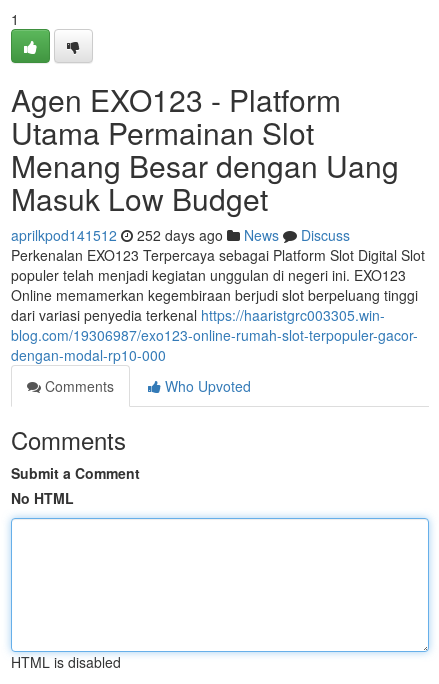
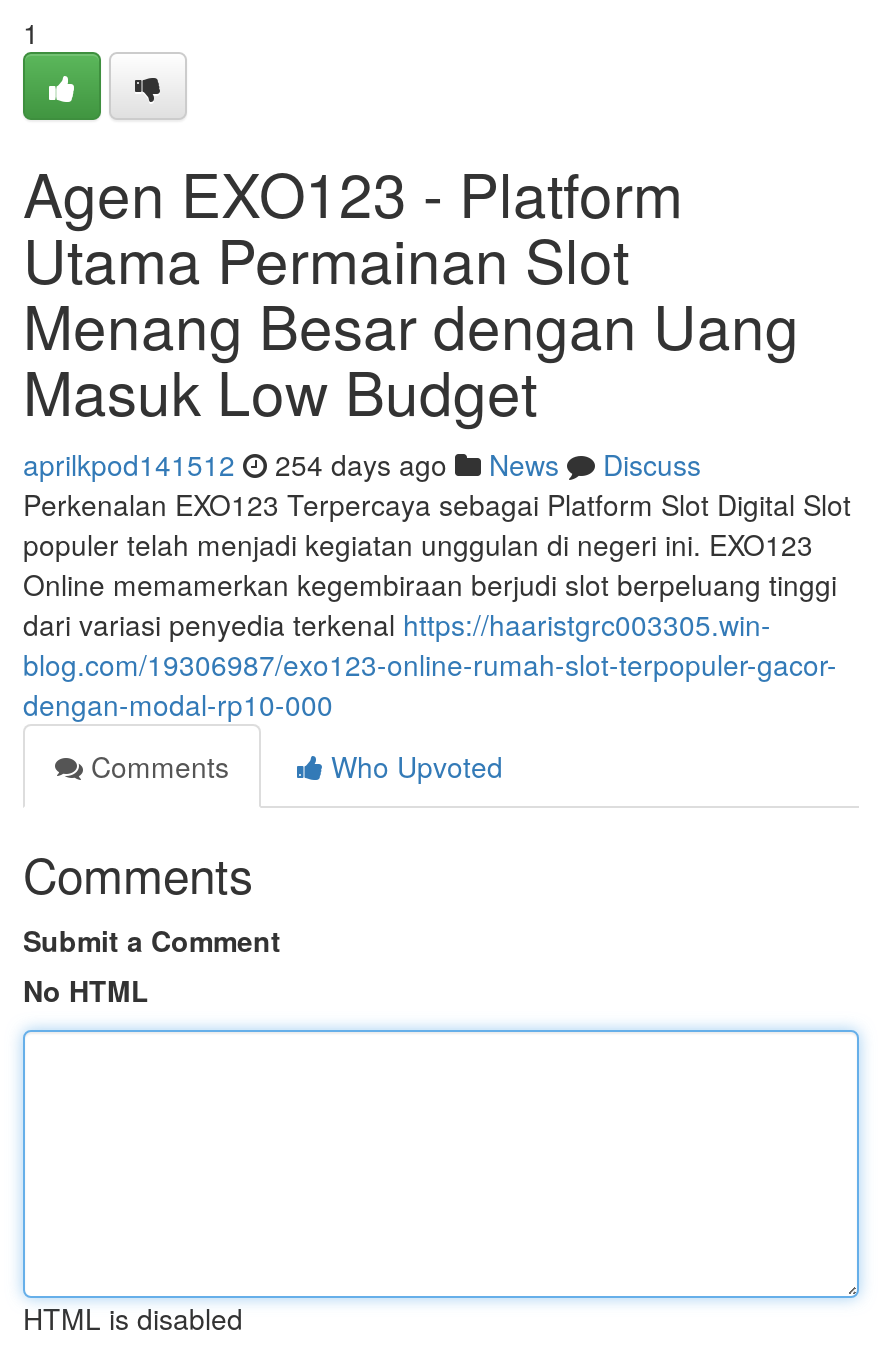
- aprilkpod141512 252 days ago News Discuss
+ aprilkpod141512 254 days ago News Discuss
